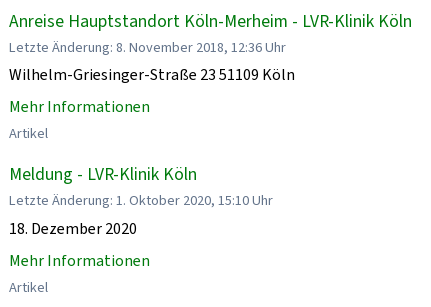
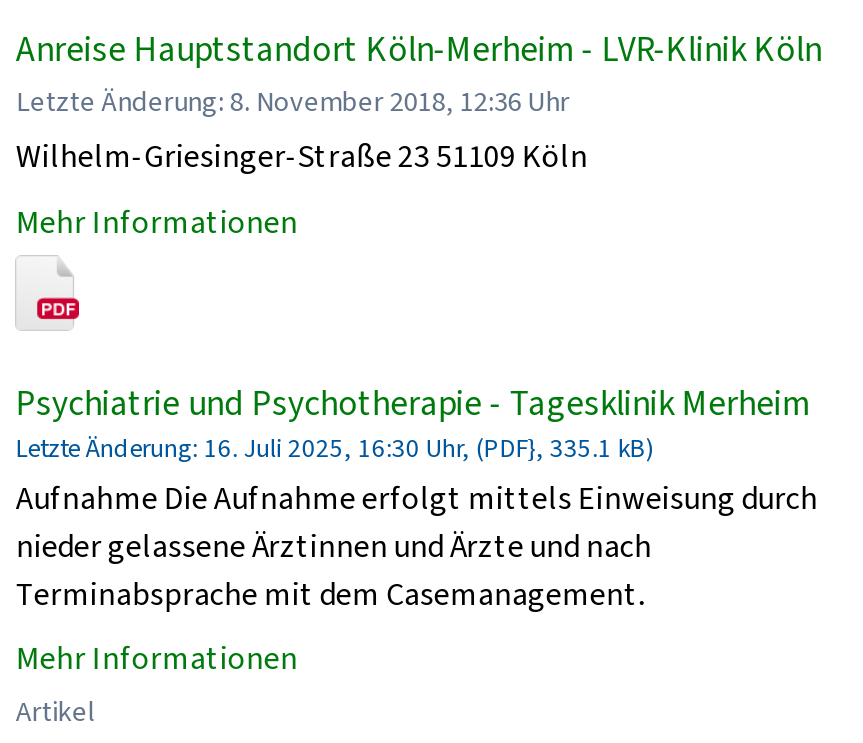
- Artikel
- Meldung - LVR-Klinik Köln
- Letzte Änderung: 1. Oktober 2020, 15:10 Uhr
- 18. Dezember 2020
+ Psychiatrie und Psychotherapie - Tagesklinik Merheim
+ Letzte Änderung: 16. Juli 2025, 16:30 Uhr, (PDF}, 335.1 kB)
+ Aufnahme Die Aufnahme erfolgt mittels Einweisung durch
+ nieder gelassene Ärztinnen und Ärzte und nach
+ Terminabsprache mit dem Casemanagement.
